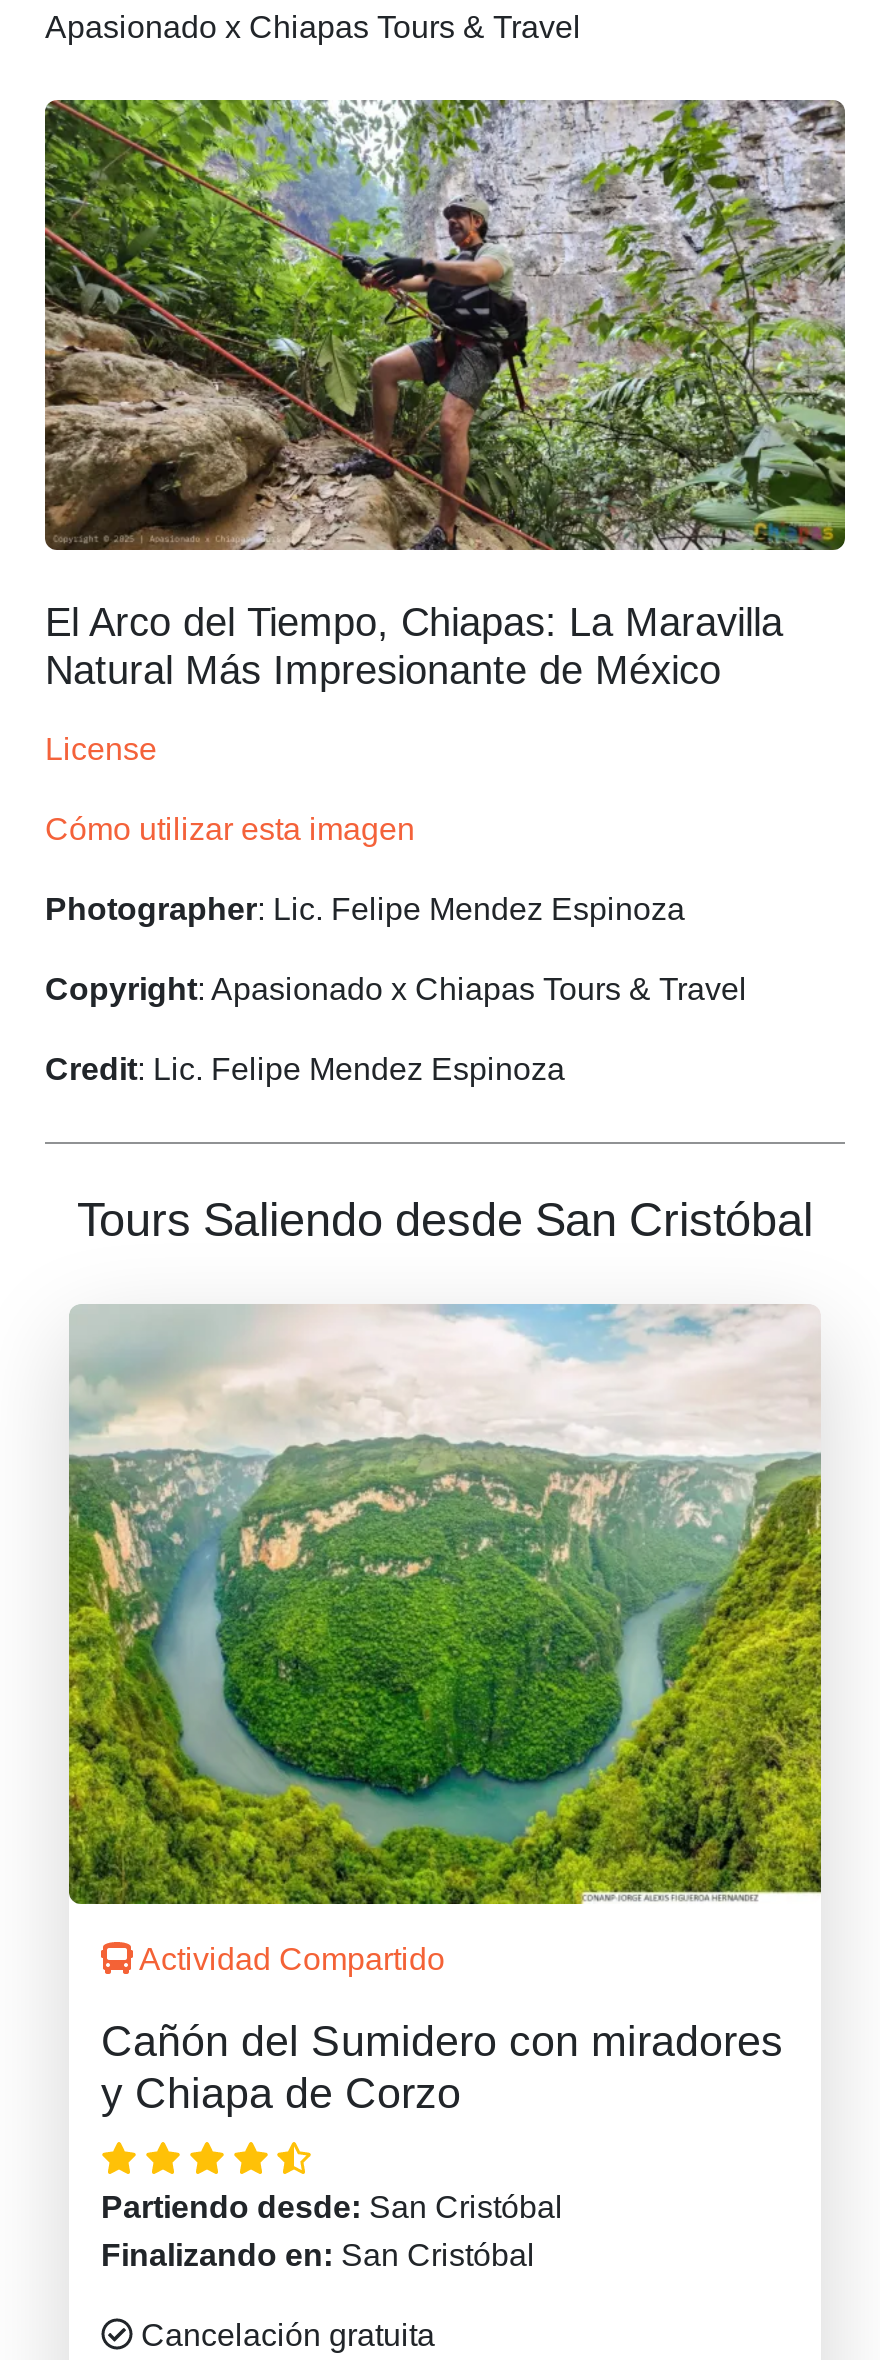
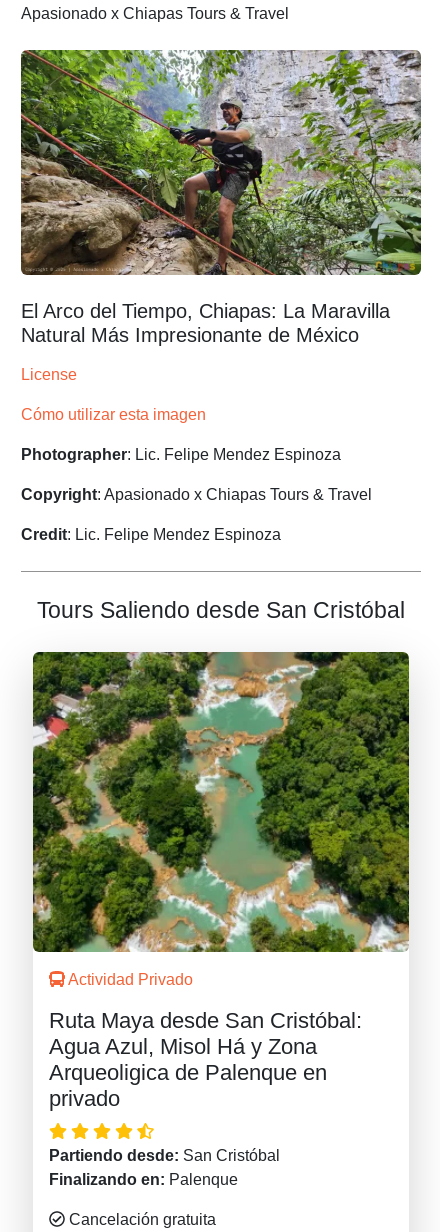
- [image]
- Actividad Compartido
+ [image]
+ Actividad Privado

- Cañón del Sumidero con miradores
- y Chiapa de Corzo
+ Ruta Maya desde San Cristóbal:
+ Agua Azul, Misol Há y Zona
+ Arqueoligica de Palenque en
+ privado

- Finalizando en: San Cristóbal
+ Finalizando en: Palenque
